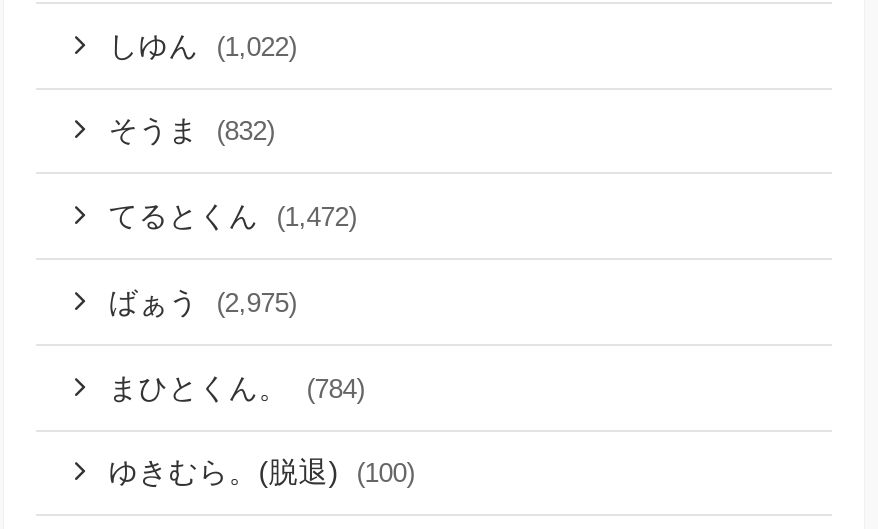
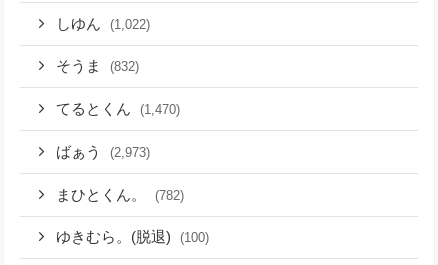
- てるとくん (1,472)
+ てるとくん (1,470)

- ばぁう (2,975)
+ ばぁう (2,973)

- まひとくん。 (784)
+ まひとくん。 (782)
